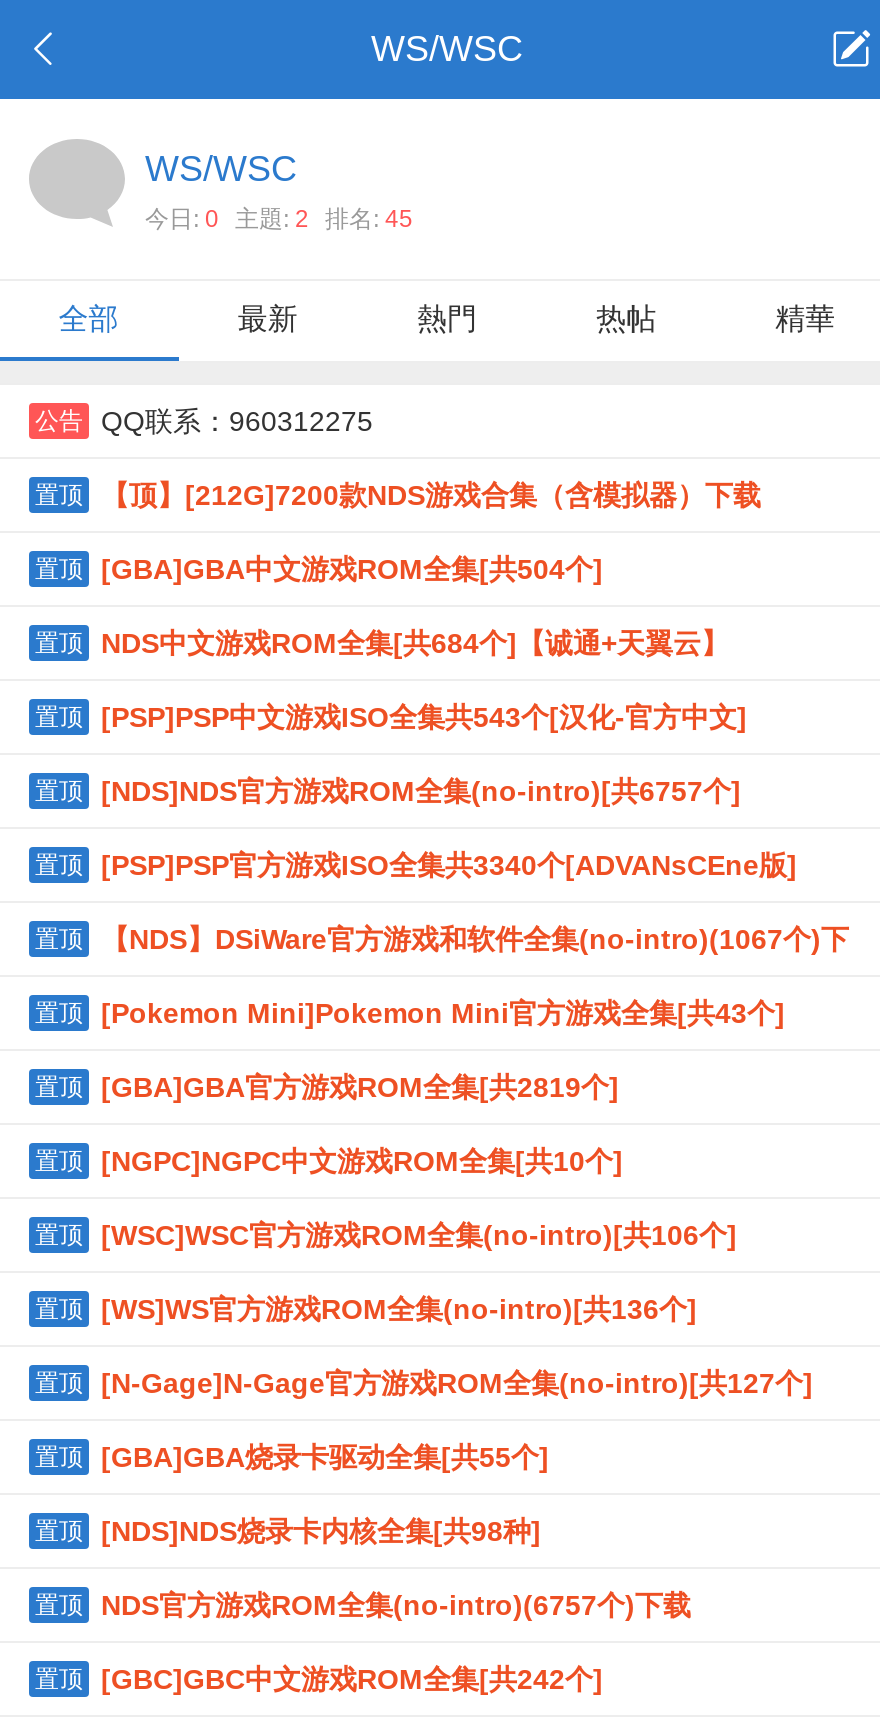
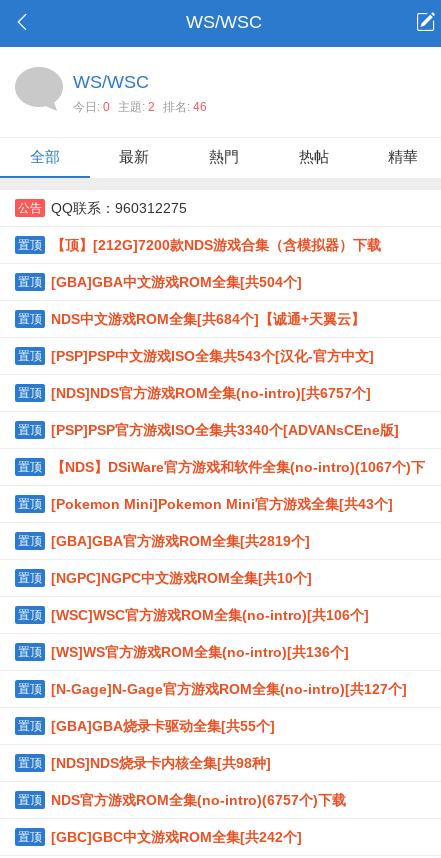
- 今日: 0 主題: 2 排名: 45
+ 今日: 0 主題: 2 排名: 46
